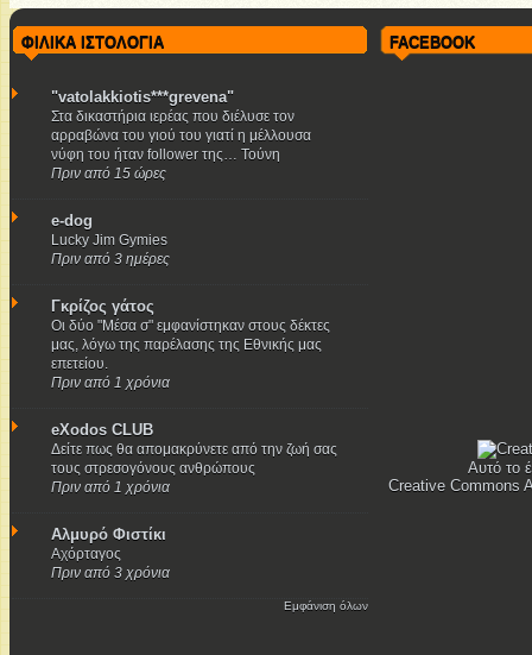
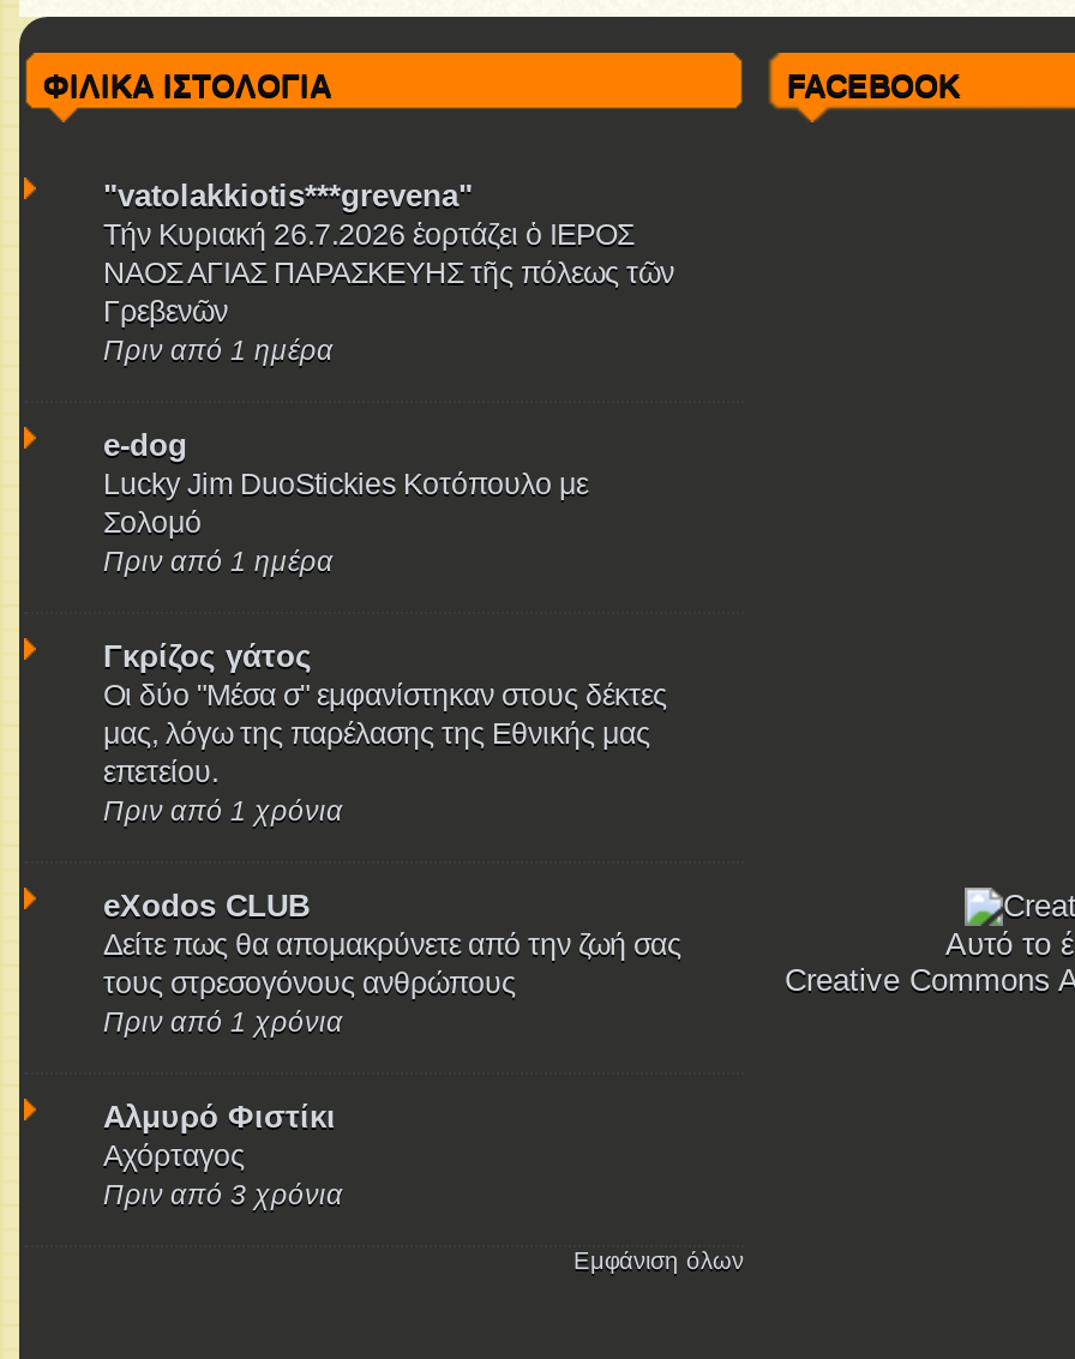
- Στα δικαστήρια ιερέας που διέλυσε τον
- αρραβώνα του γιού του γιατί η μέλλουσα
- νύφη του ήταν follower της… Τούνη
- Πριν από 15 ώρες
+ Τήν Κυριακή 26.7.2026 ἑορτάζει ὁ ΙΕΡΟΣ
+ ΝΑΟΣ ΑΓΙΑΣ ΠΑΡΑΣΚΕΥΗΣ τῆς πόλεως τῶν
+ Γρεβενῶν
+ Πριν από 1 ημέρα

- Lucky Jim Gymies
- Πριν από 3 ημέρες
+ Lucky Jim DuoStickies Κοτόπουλο με
+ Σολομό
+ Πριν από 1 ημέρα
